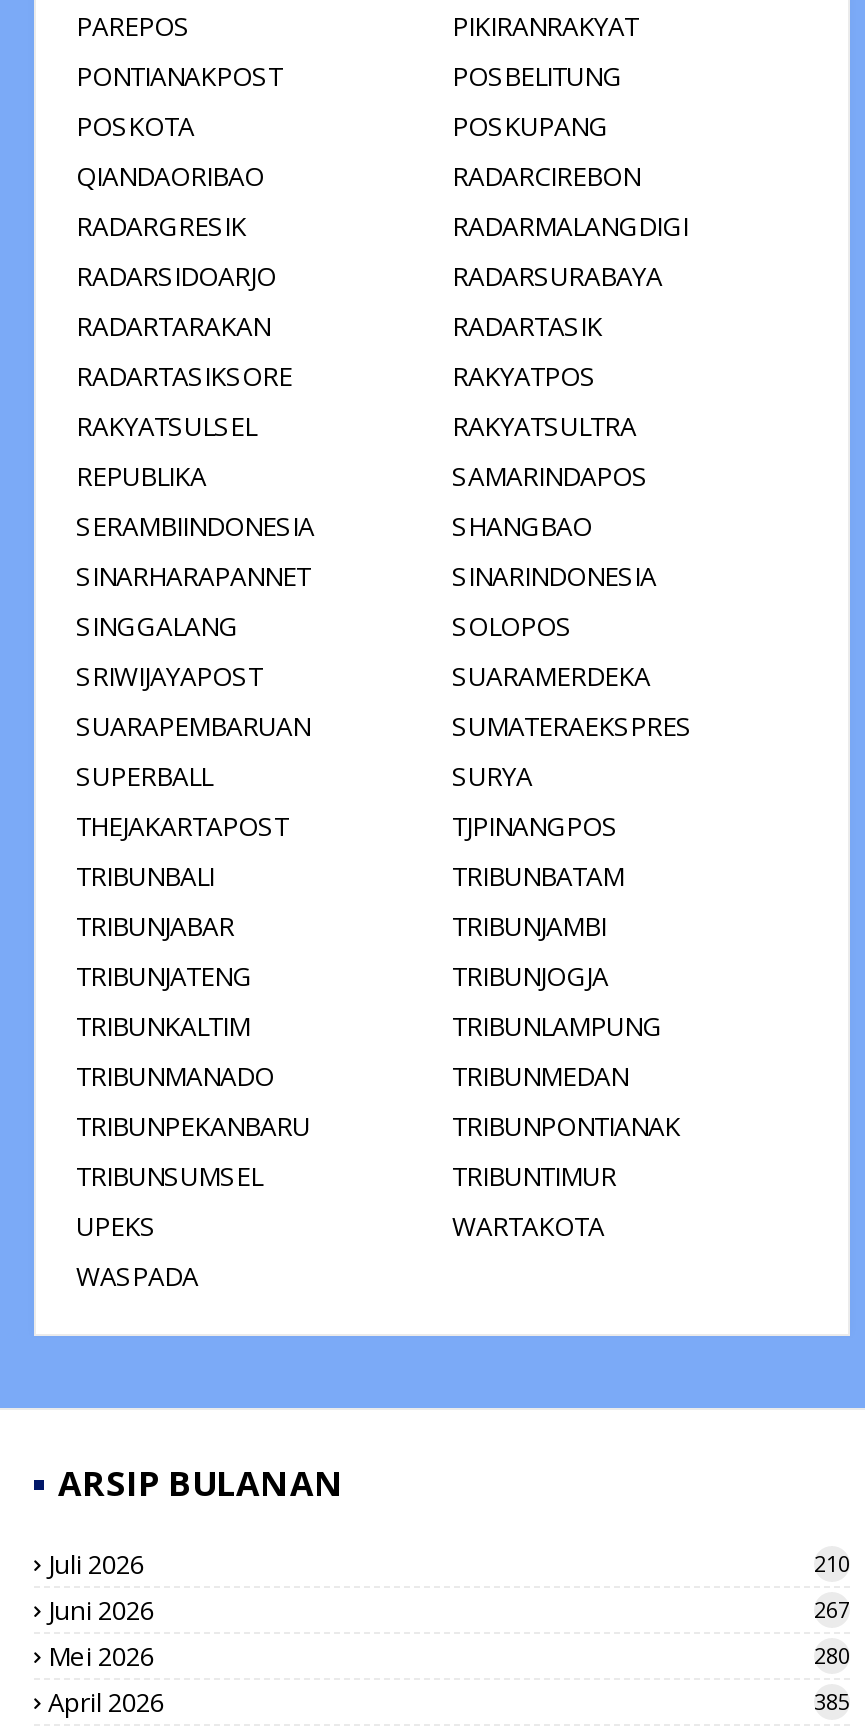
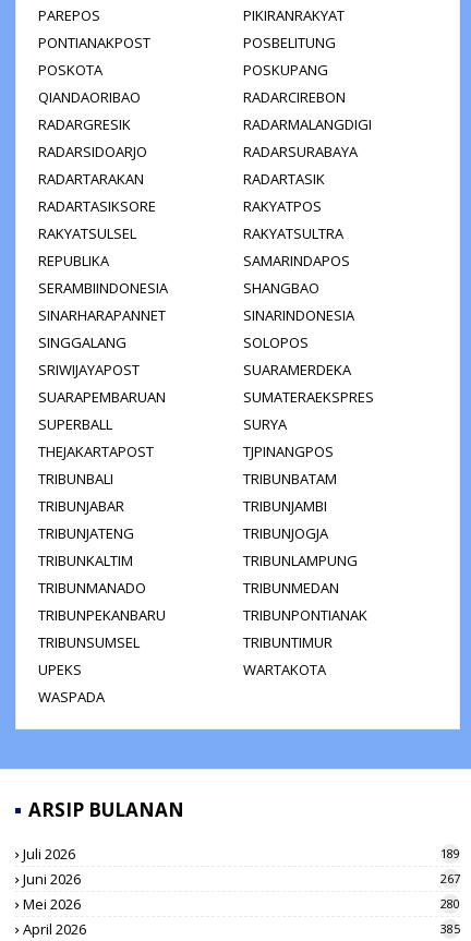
- 210
+ 189
